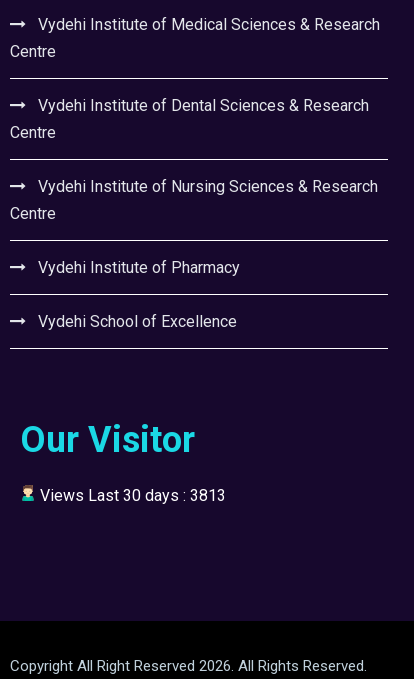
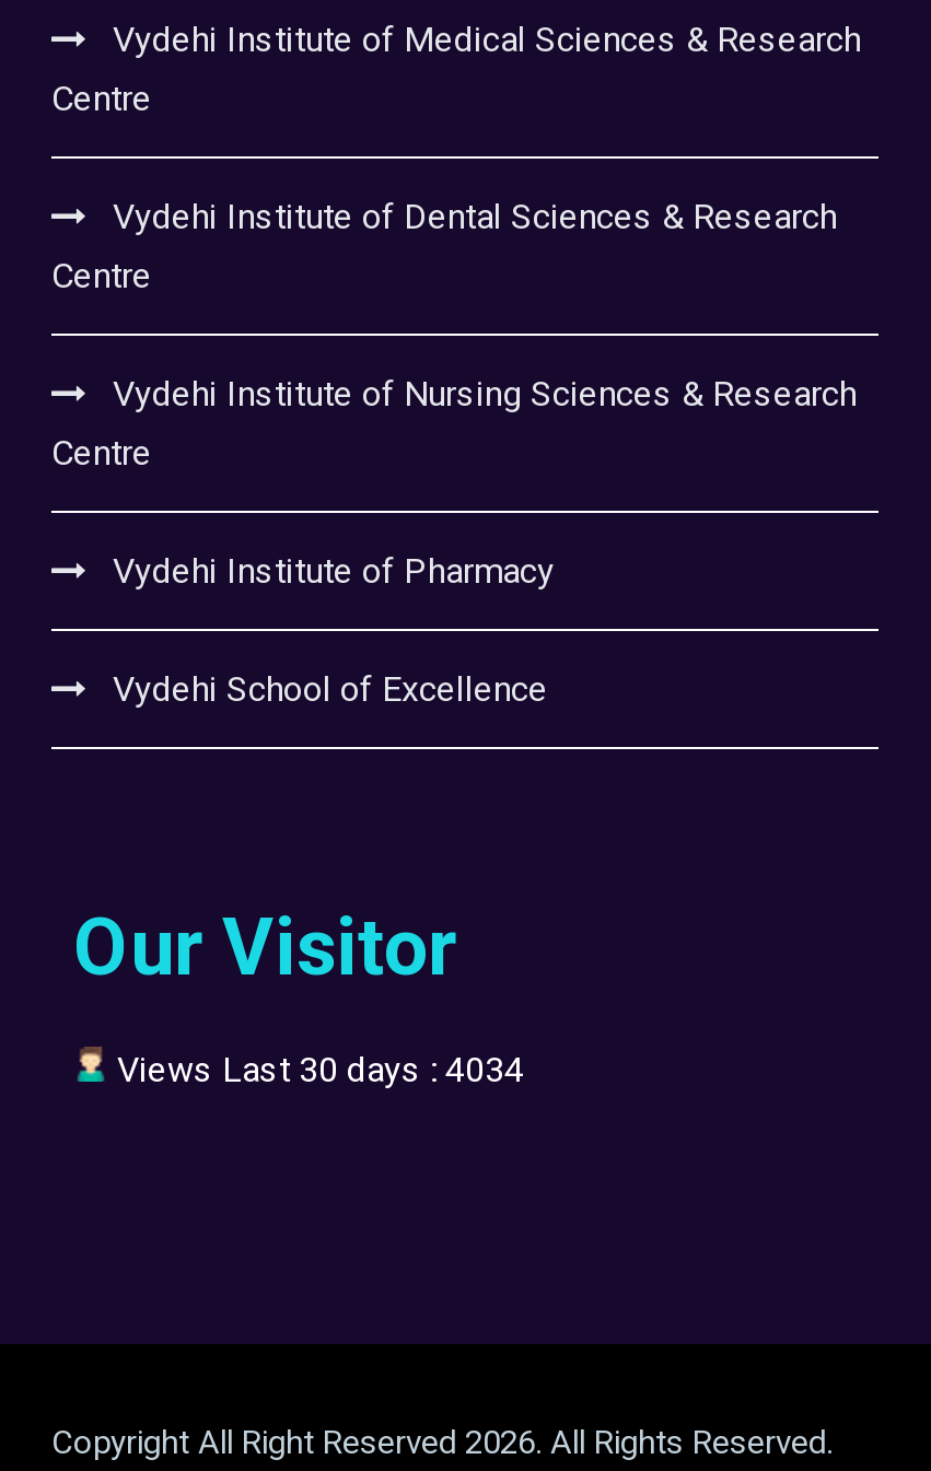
- Views Last 30 days : 3813
+ Views Last 30 days : 4034
